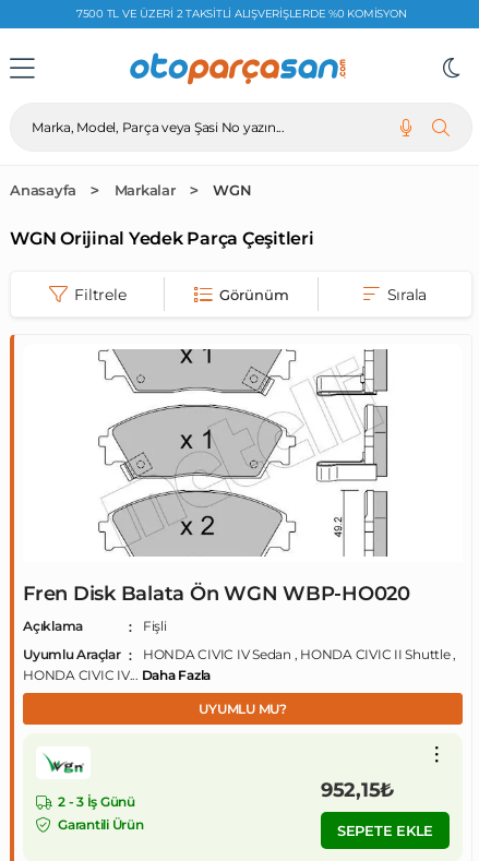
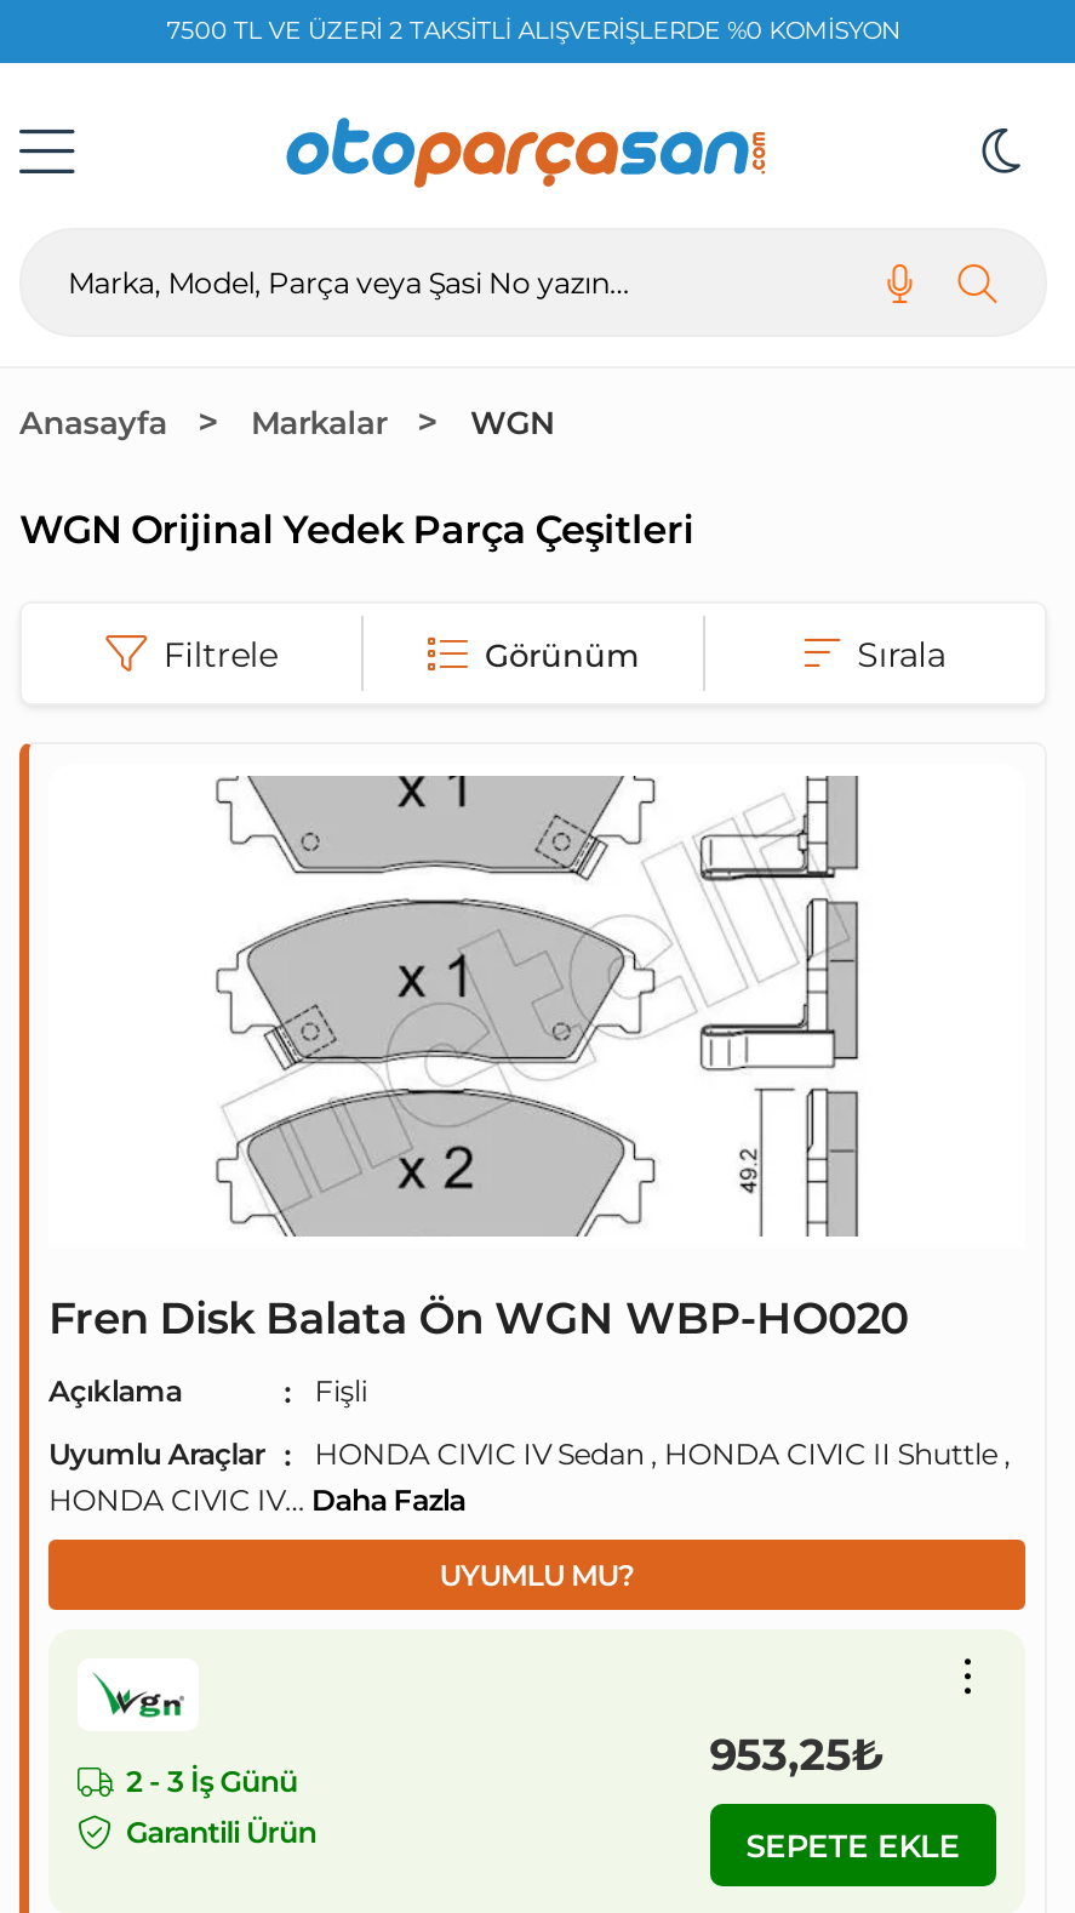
- 952,15₺
+ 953,25₺
